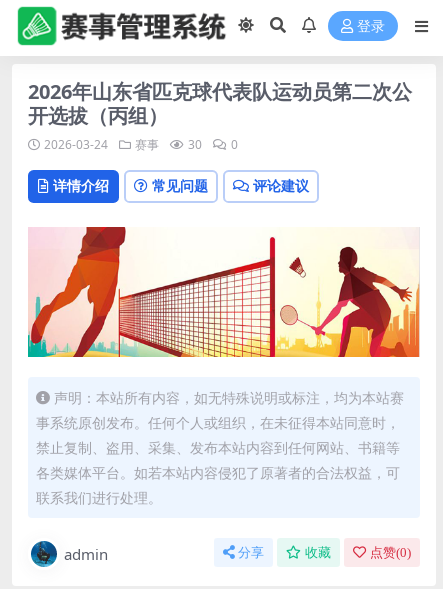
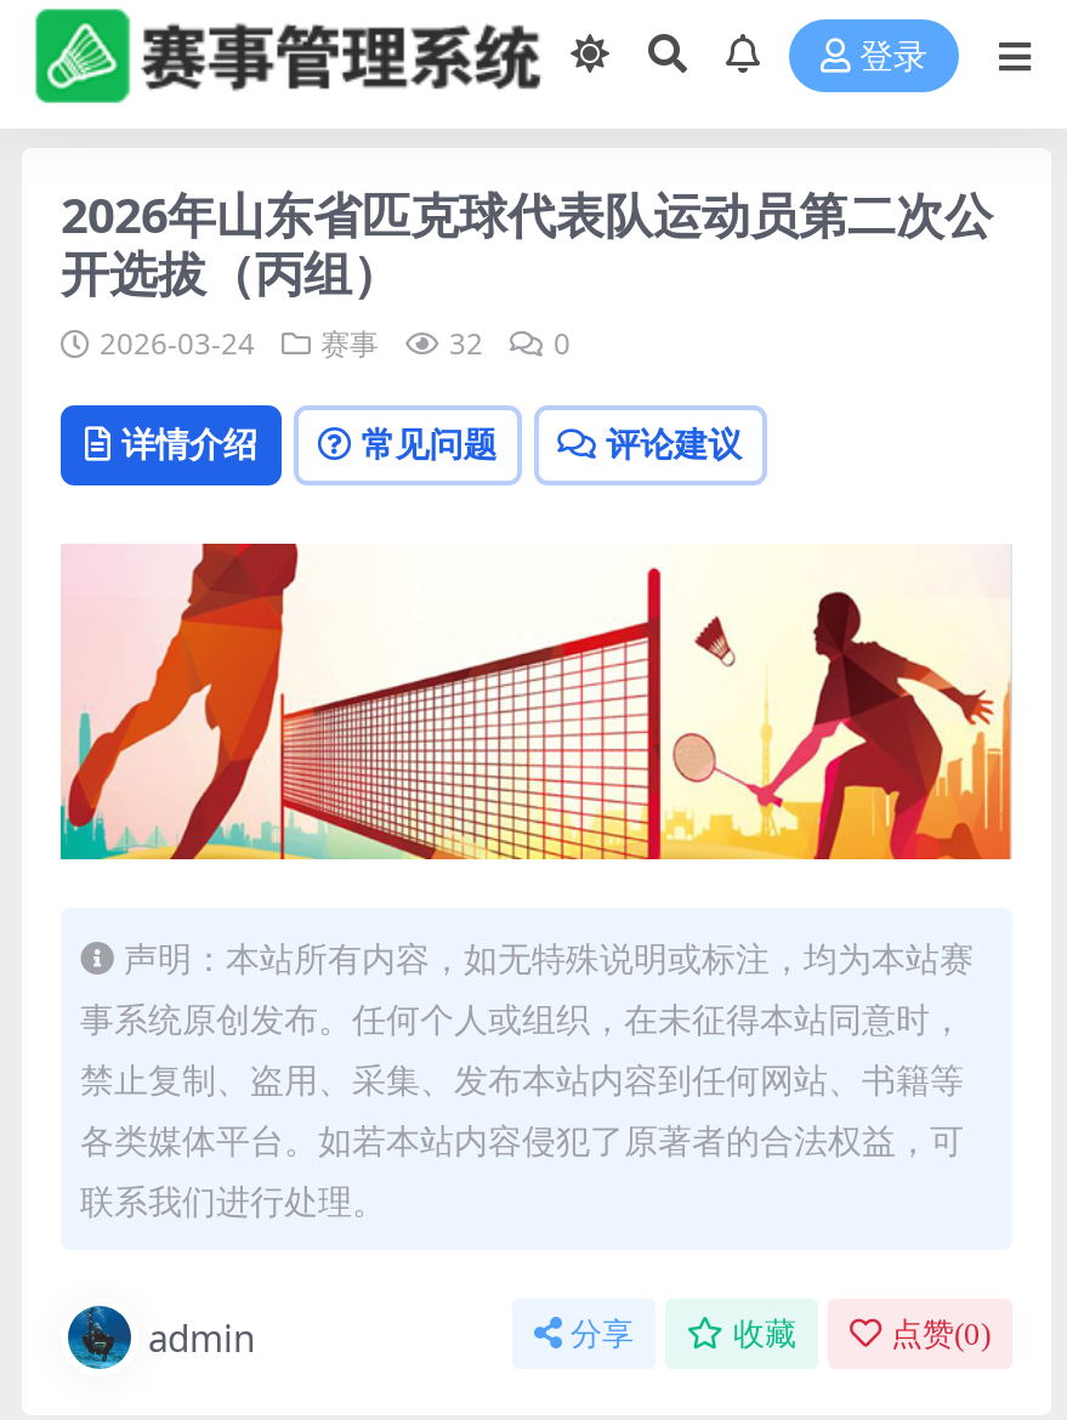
- 2026-03-24 赛事 30 0
+ 2026-03-24 赛事 32 0
